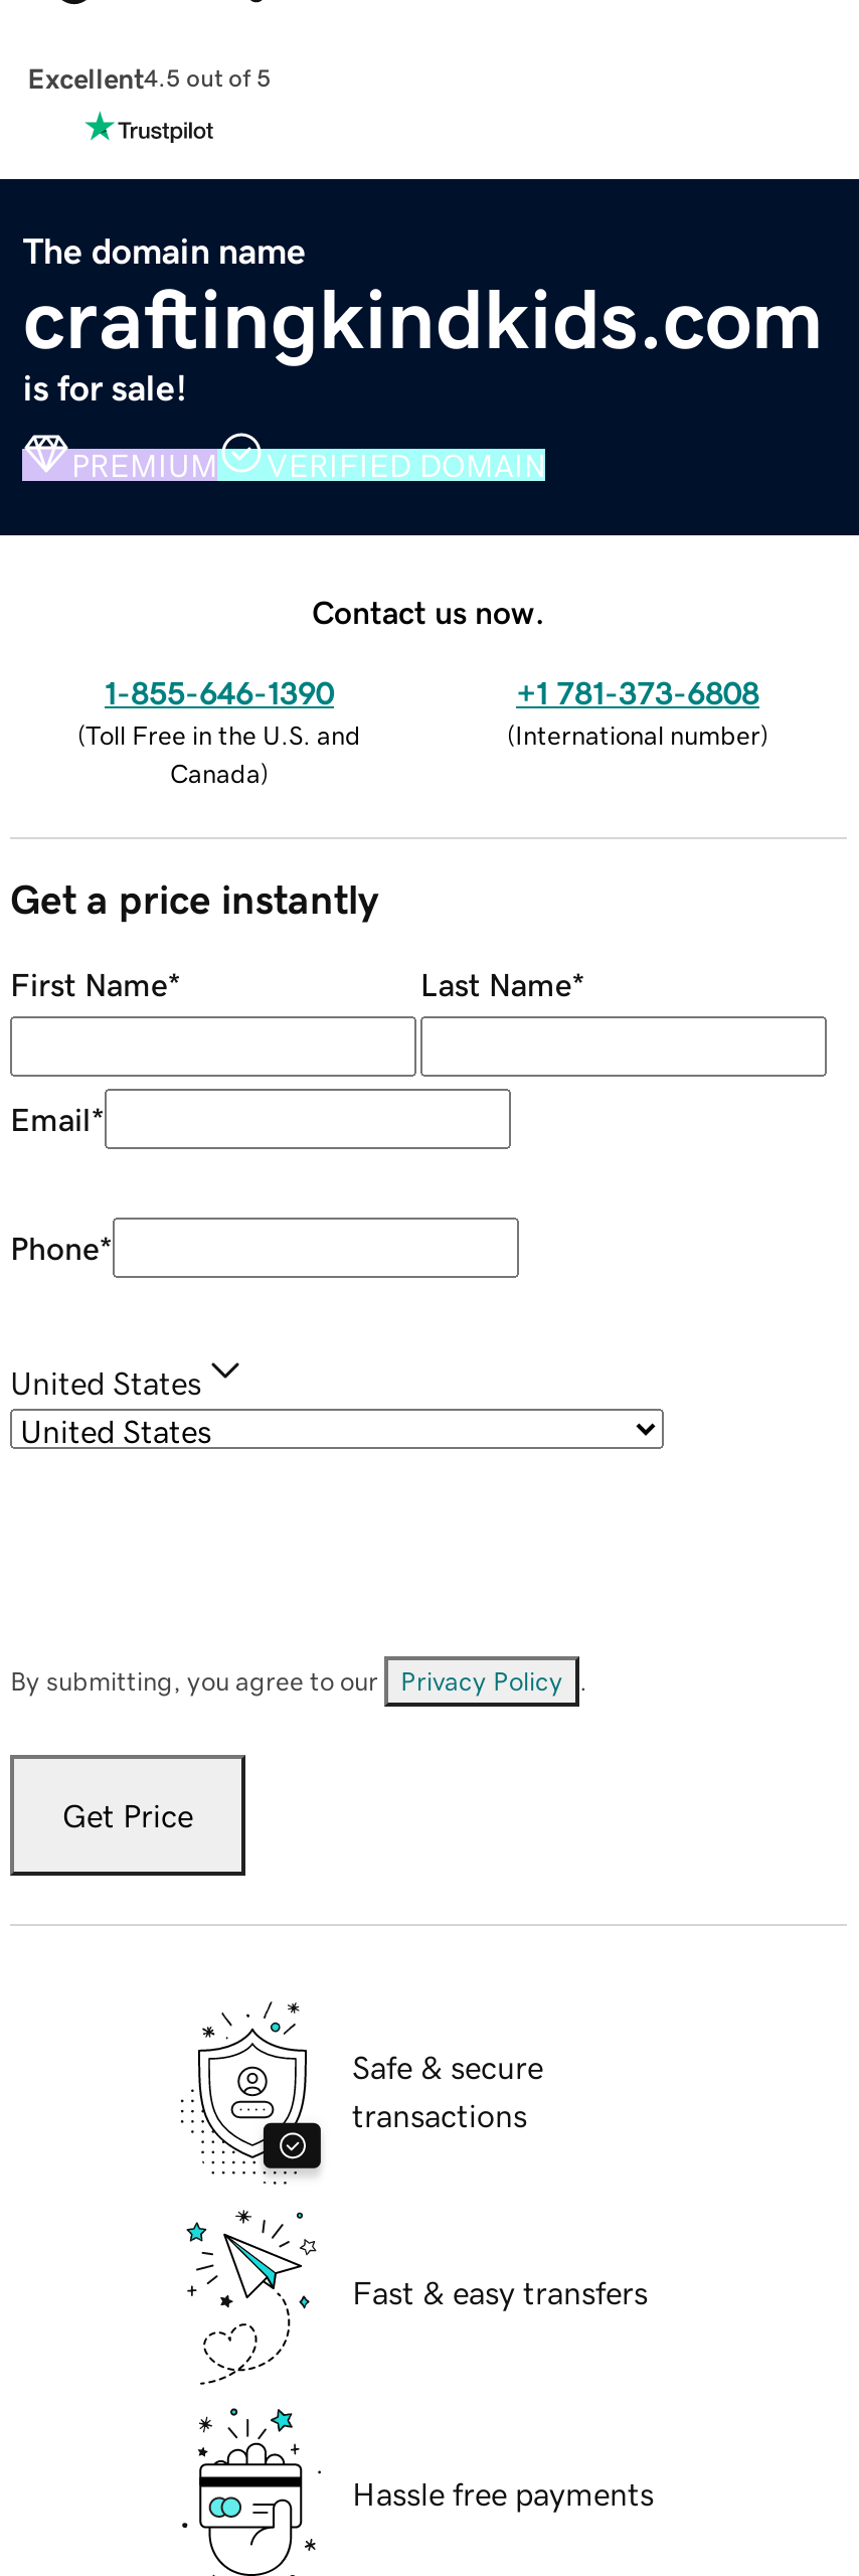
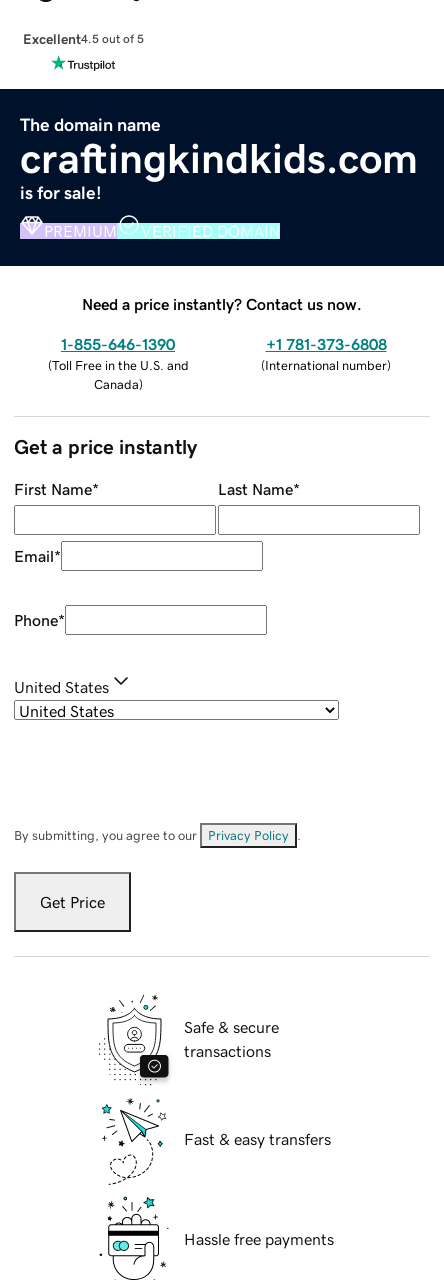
- Contact us now.
+ Need a price instantly? Contact us now.
